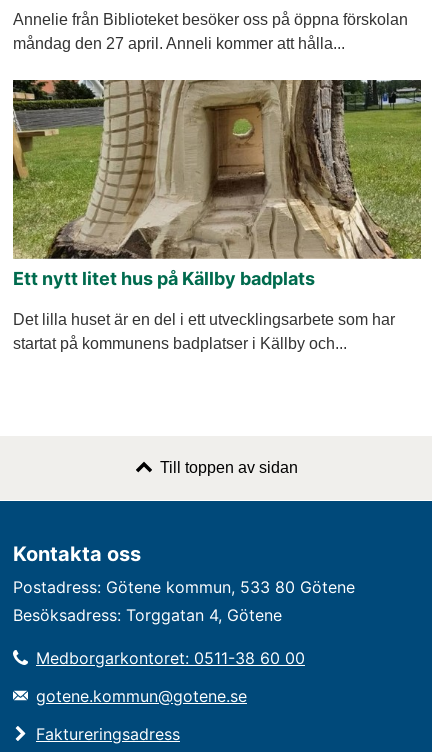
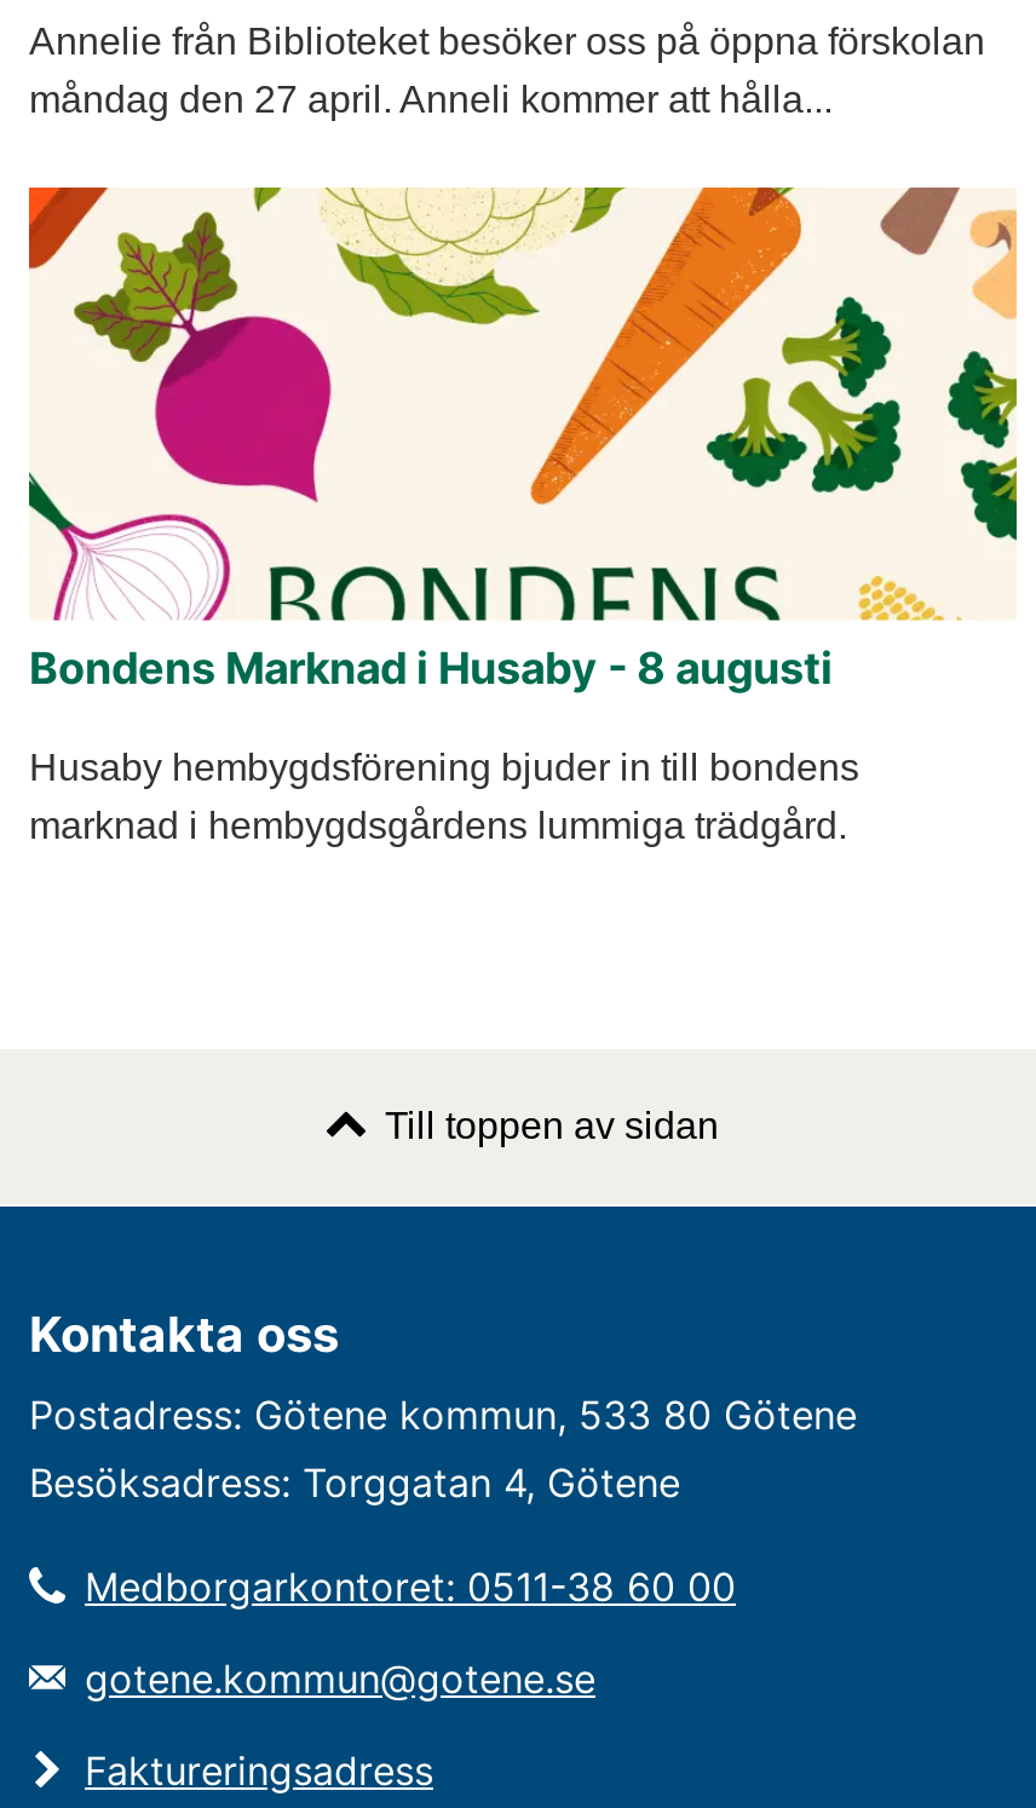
- [image]
- Ett nytt litet hus på Källby badplats
+ [image]
+ Bondens Marknad i Husaby - 8 augusti

- Det lilla huset är en del i ett utvecklingsarbete som har
- startat på kommunens badplatser i Källby och...
+ Husaby hembygdsförening bjuder in till bondens
+ marknad i hembygdsgårdens lummiga trädgård.
